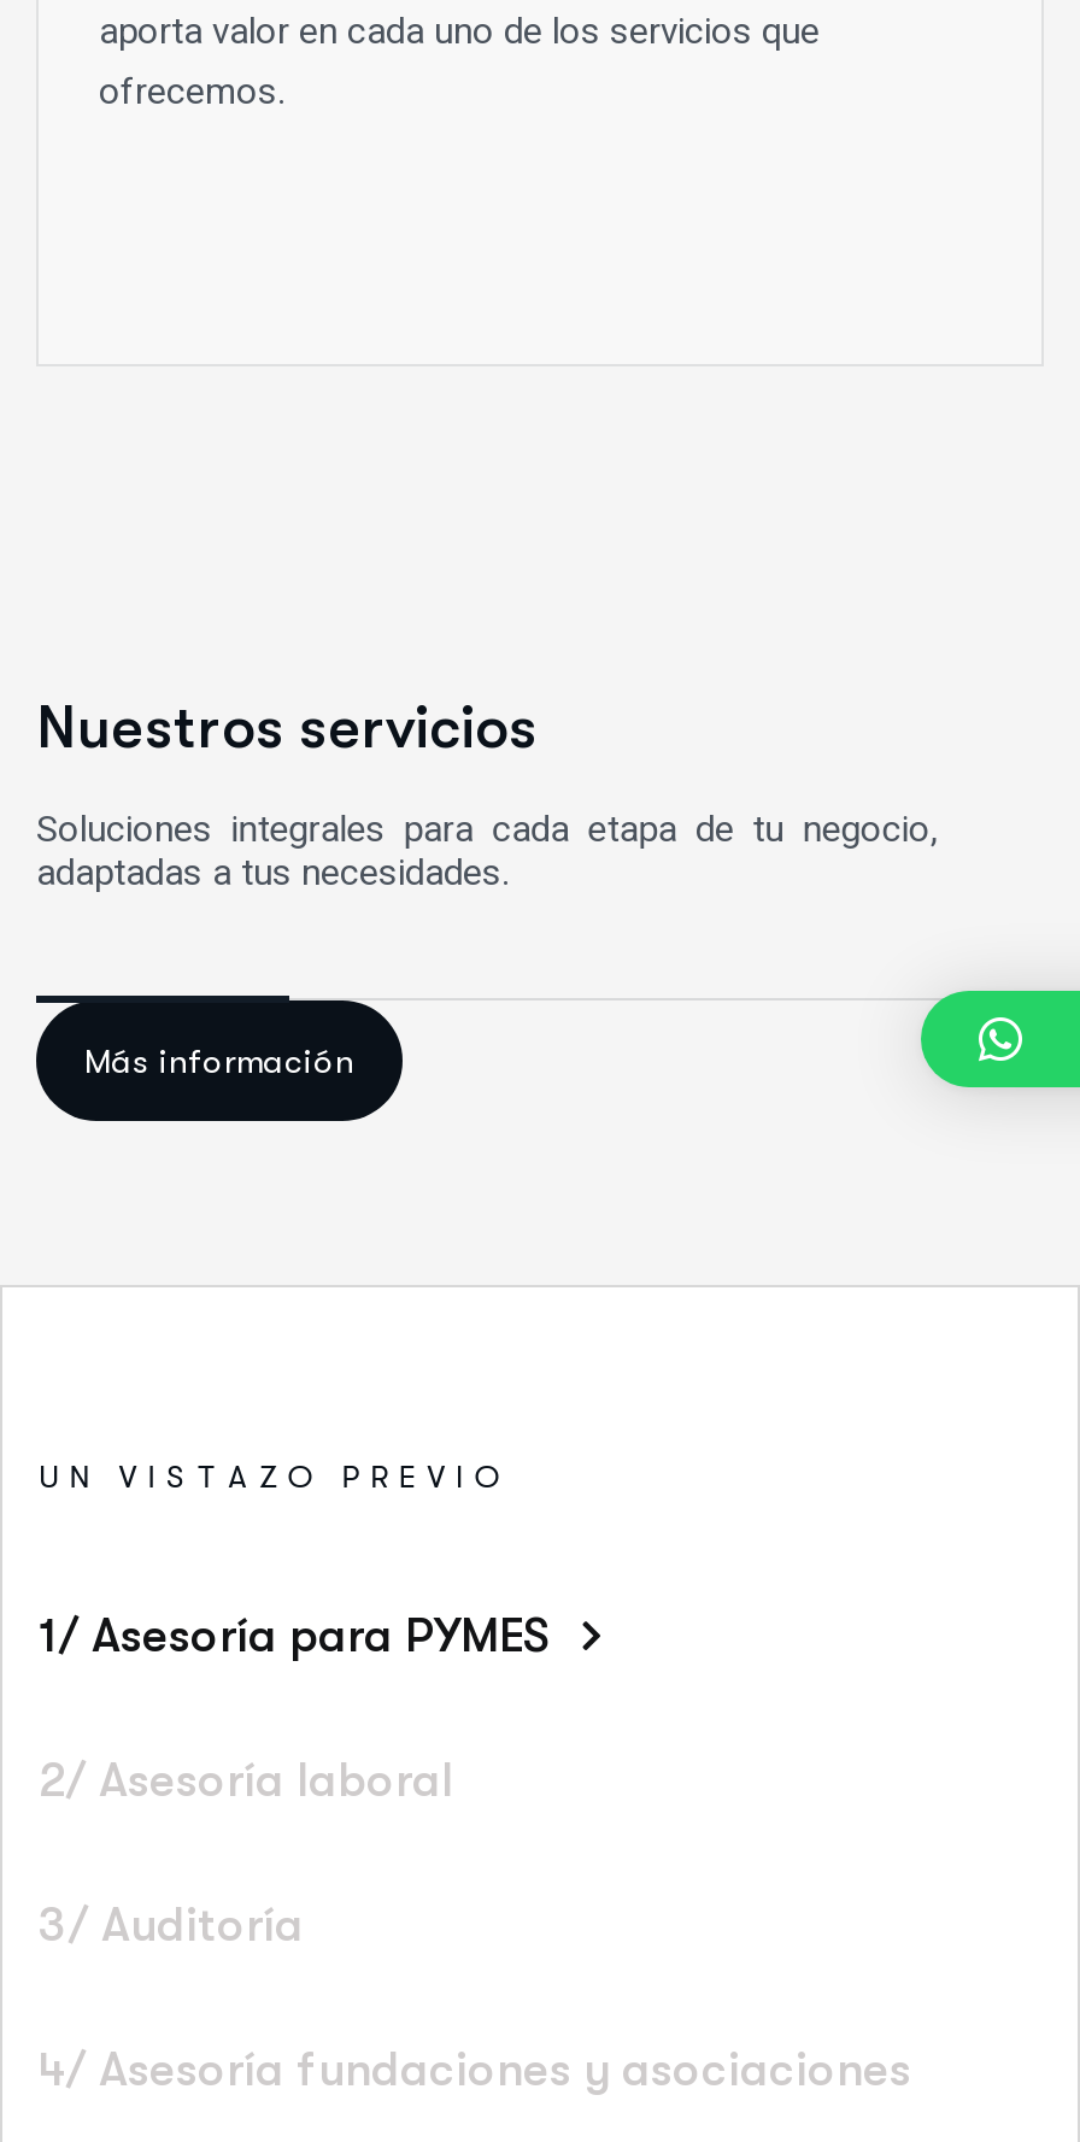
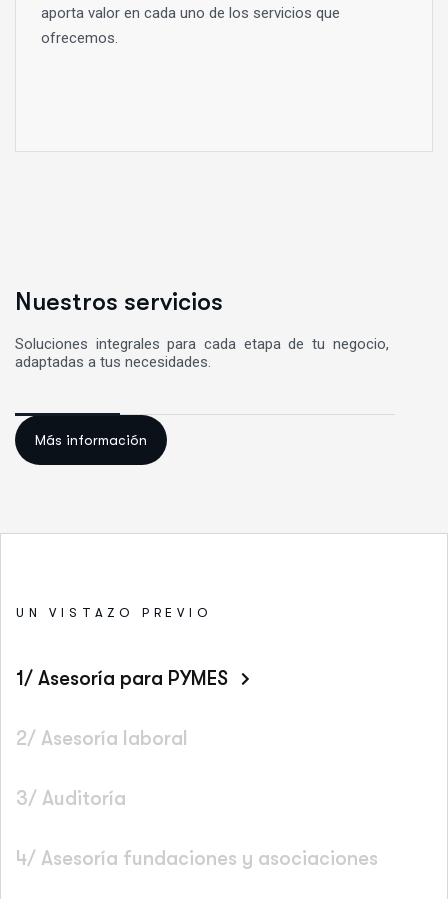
- [image]
